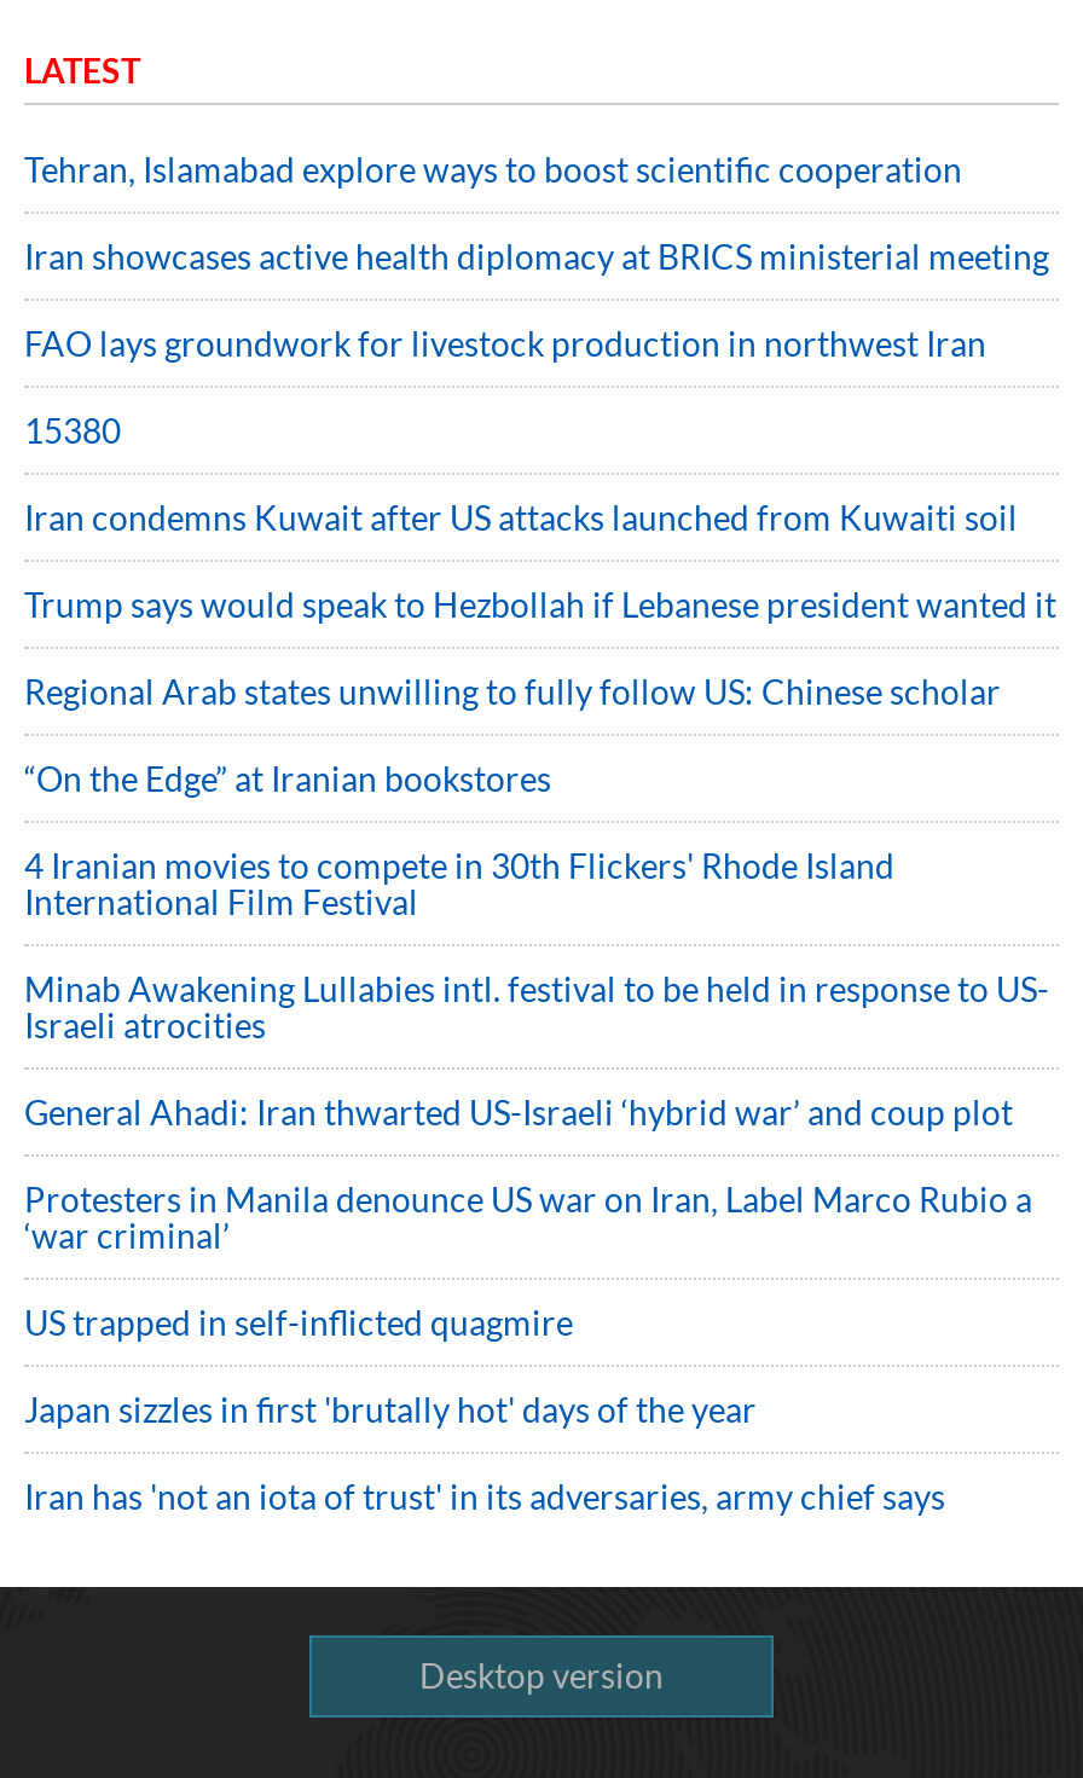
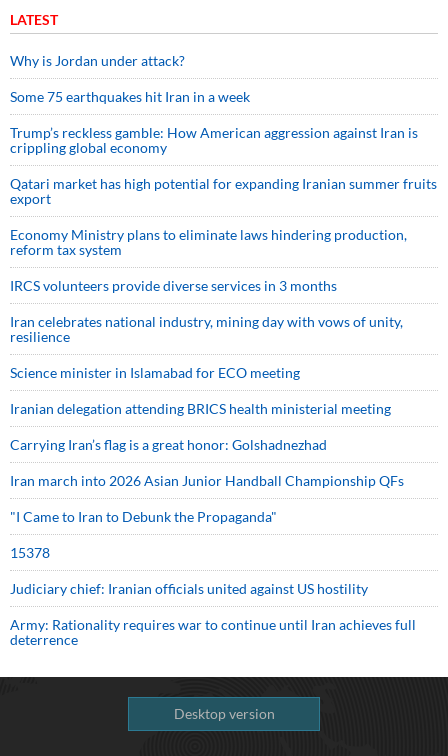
- Tehran, Islamabad explore ways to boost scientific cooperation
+ Why is Jordan under attack?

- Iran showcases active health diplomacy at BRICS ministerial meeting
+ Some 75 earthquakes hit Iran in a week

- FAO lays groundwork for livestock production in northwest Iran
+ Trump’s reckless gamble: How American aggression against Iran is
+ crippling global economy

- 15380
+ Qatari market has high potential for expanding Iranian summer fruits
+ export

- Iran condemns Kuwait after US attacks launched from Kuwaiti soil
+ Economy Ministry plans to eliminate laws hindering production,
+ reform tax system

- Trump says would speak to Hezbollah if Lebanese president wanted it
+ IRCS volunteers provide diverse services in 3 months

- Regional Arab states unwilling to fully follow US: Chinese scholar
+ Iran celebrates national industry, mining day with vows of unity,
+ resilience

- “On the Edge” at Iranian bookstores
+ Science minister in Islamabad for ECO meeting

- 4 Iranian movies to compete in 30th Flickers' Rhode Island
- International Film Festival
+ Iranian delegation attending BRICS health ministerial meeting

- Minab Awakening Lullabies intl. festival to be held in response to US-
- Israeli atrocities
+ Carrying Iran’s flag is a great honor: Golshadnezhad

- General Ahadi: Iran thwarted US-Israeli ‘hybrid war’ and coup plot
+ Iran march into 2026 Asian Junior Handball Championship QFs

- Protesters in Manila denounce US war on Iran, Label Marco Rubio a
- ‘war criminal’
+ "I Came to Iran to Debunk the Propaganda"

- US trapped in self-inflicted quagmire
+ 15378

- Japan sizzles in first 'brutally hot' days of the year
+ Judiciary chief: Iranian officials united against US hostility

- Iran has 'not an iota of trust' in its adversaries, army chief says
+ Army: Rationality requires war to continue until Iran achieves full
+ deterrence
